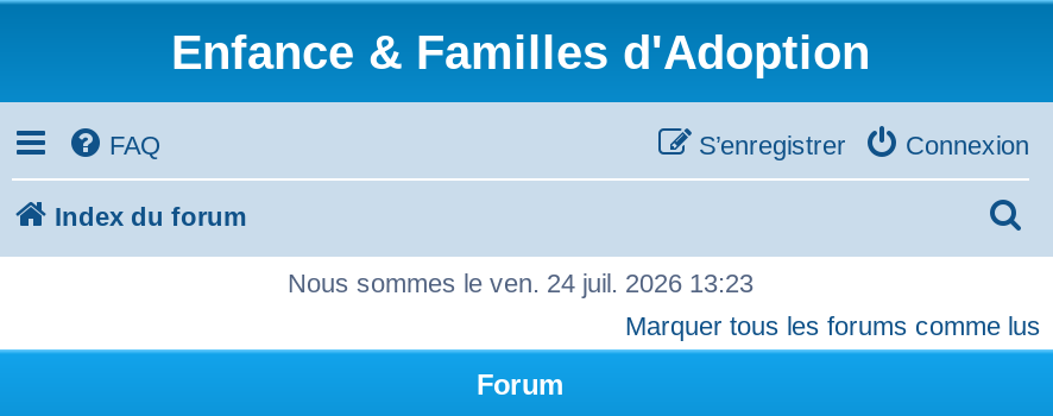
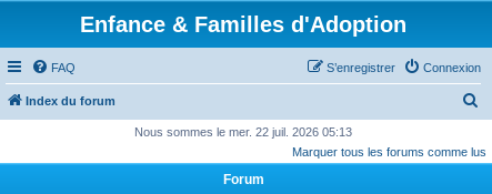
- Nous sommes le ven. 24 juil. 2026 13:23
+ Nous sommes le mer. 22 juil. 2026 05:13
